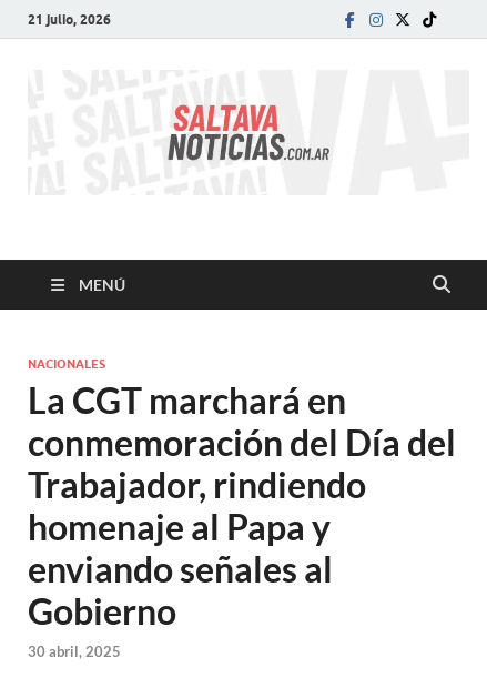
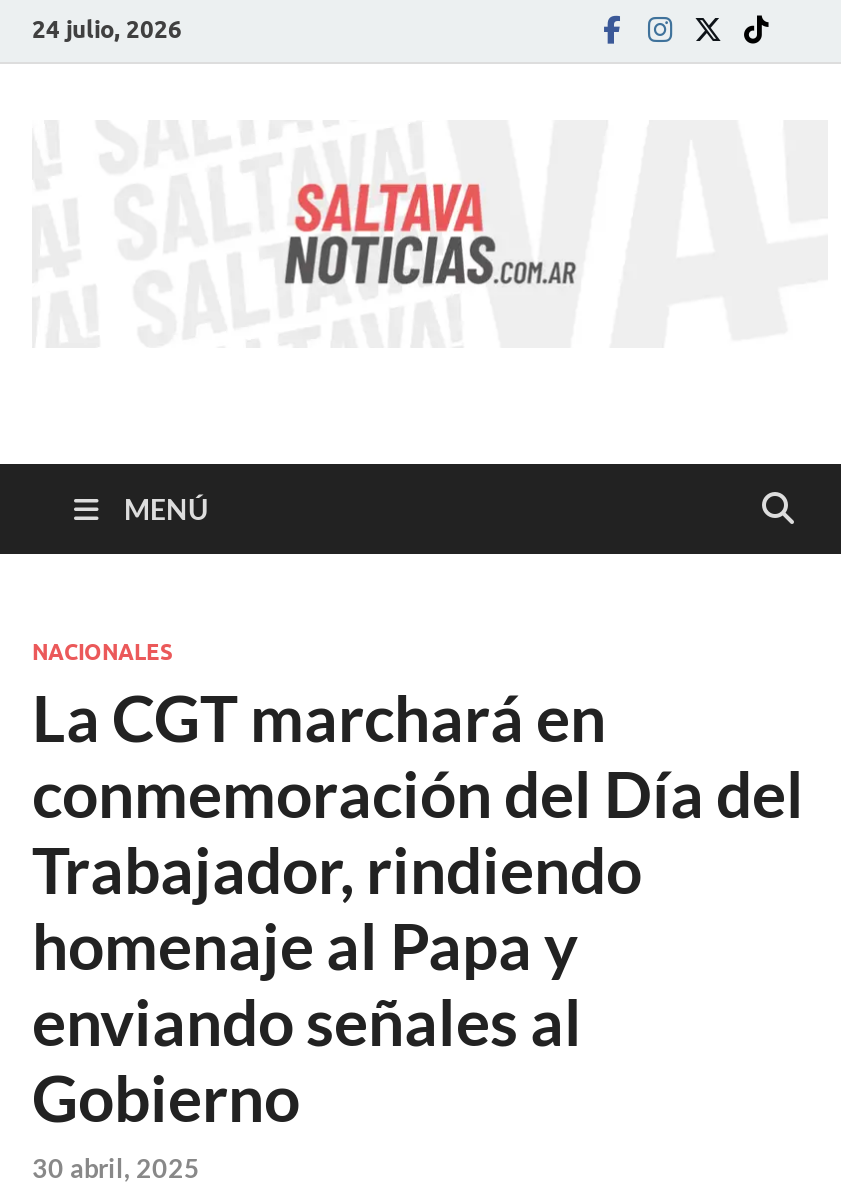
- 21 julio, 2026
+ 24 julio, 2026
